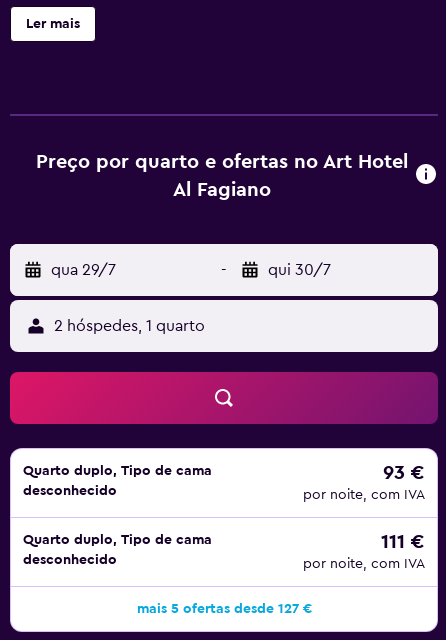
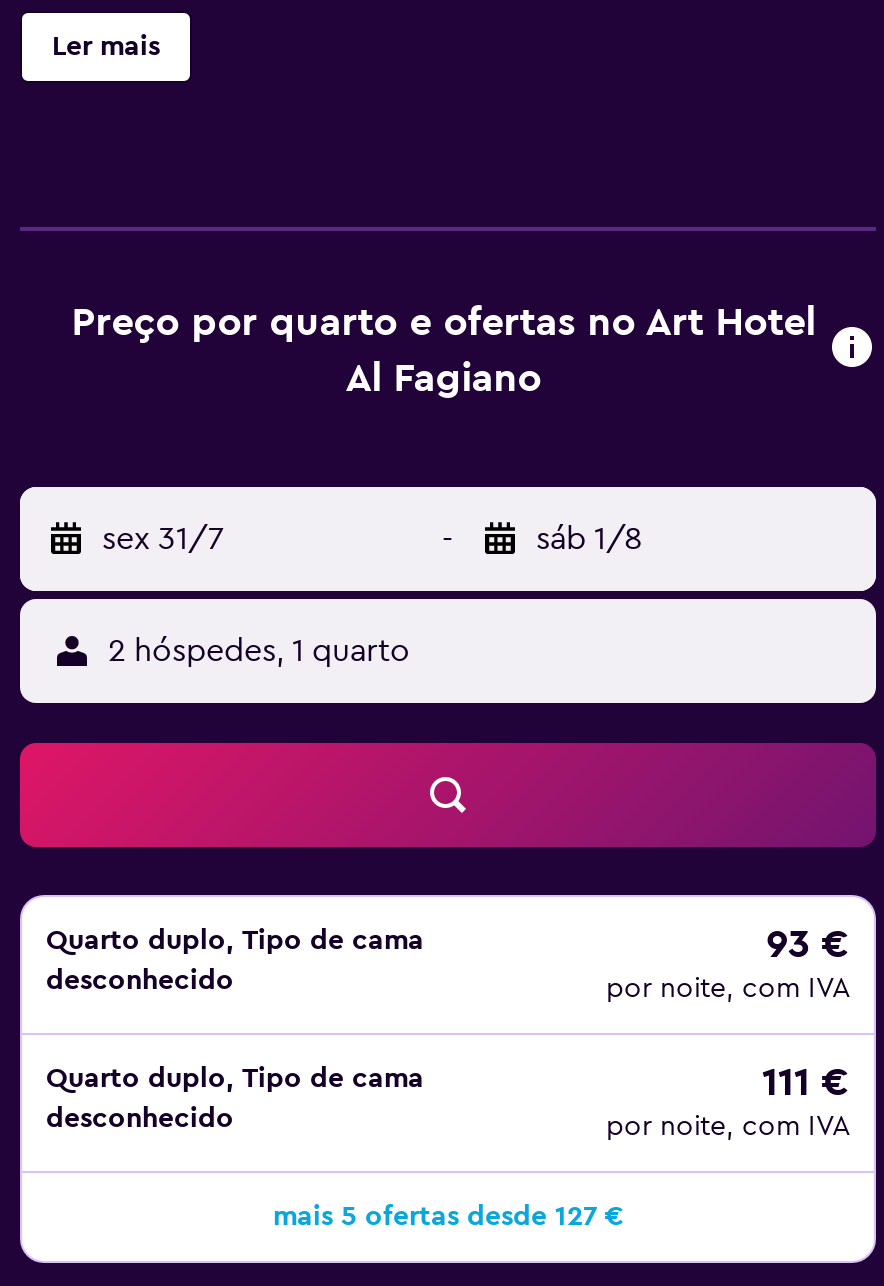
- qua 29/7
+ sex 31/7

- qui 30/7
+ sáb 1/8
